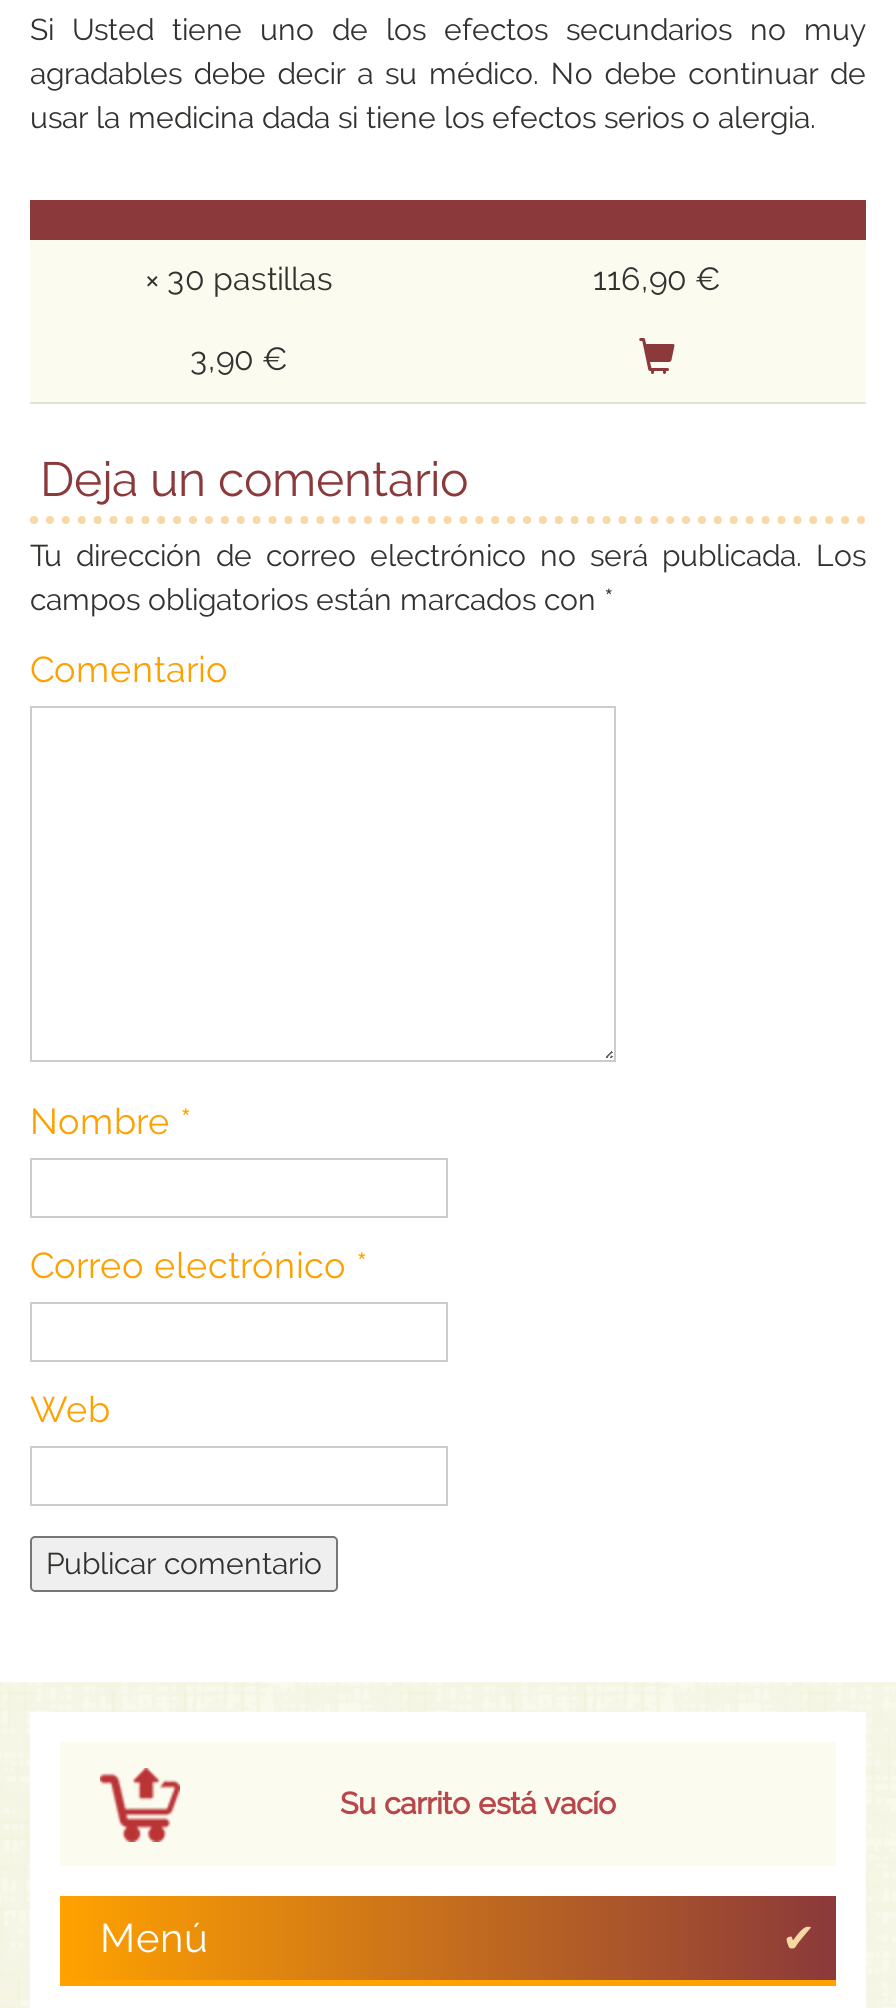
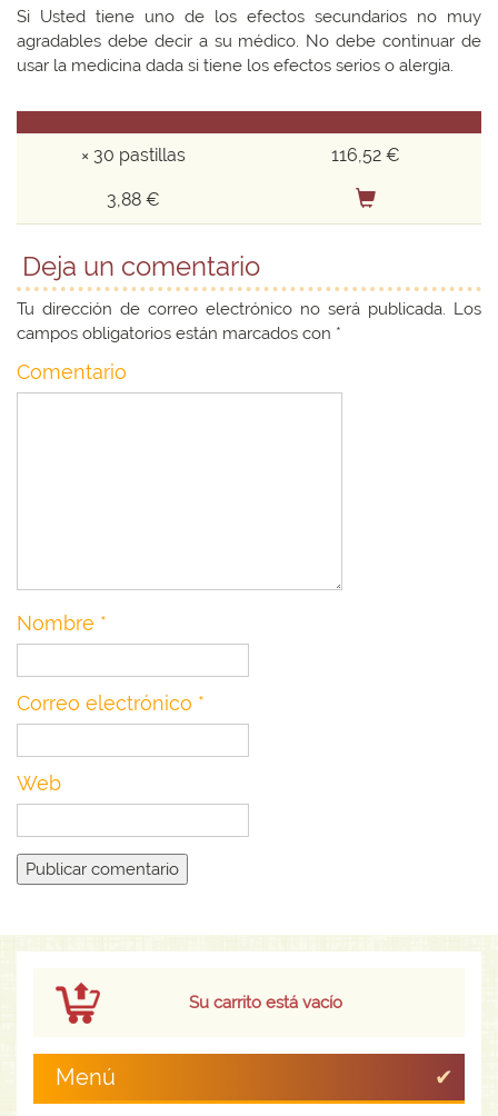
- 116,90 €
+ 116,52 €

- 3,90 €
+ 3,88 €
